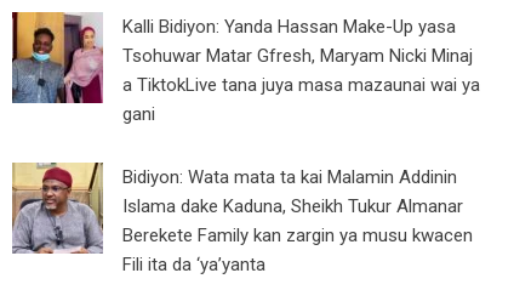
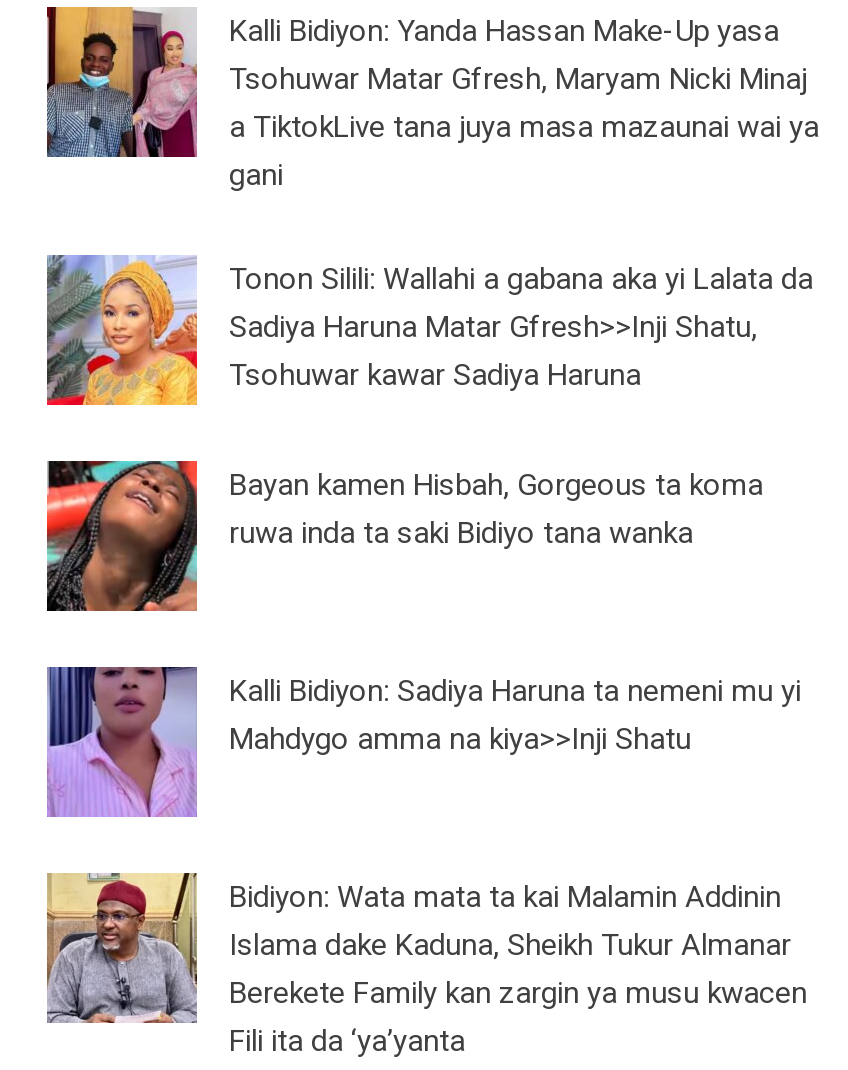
+ [image]
+ Tonon Silili: Wallahi a gabana aka yi Lalata da
+ Sadiya Haruna Matar Gfresh>>Inji Shatu,
+ Tsohuwar kawar Sadiya Haruna
+ Bayan kamen Hisbah, Gorgeous ta koma
+ ruwa inda ta saki Bidiyo tana wanka

+ [image]
+ Kalli Bidiyon: Sadiya Haruna ta nemeni mu yi
+ Mahdygo amma na kiya>>Inji Shatu

+ [image]
